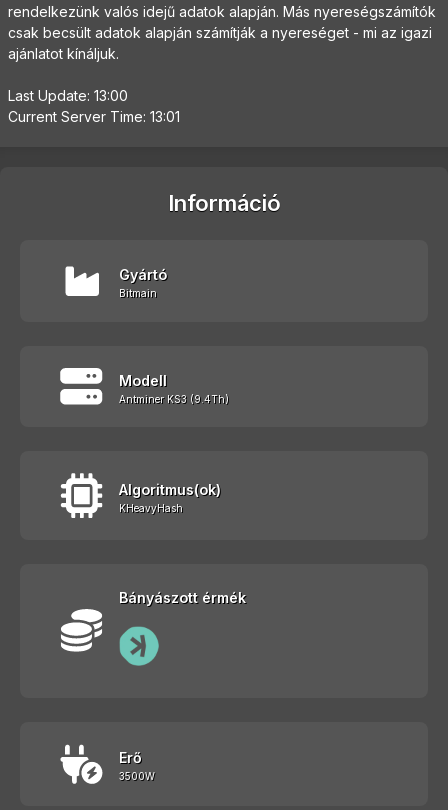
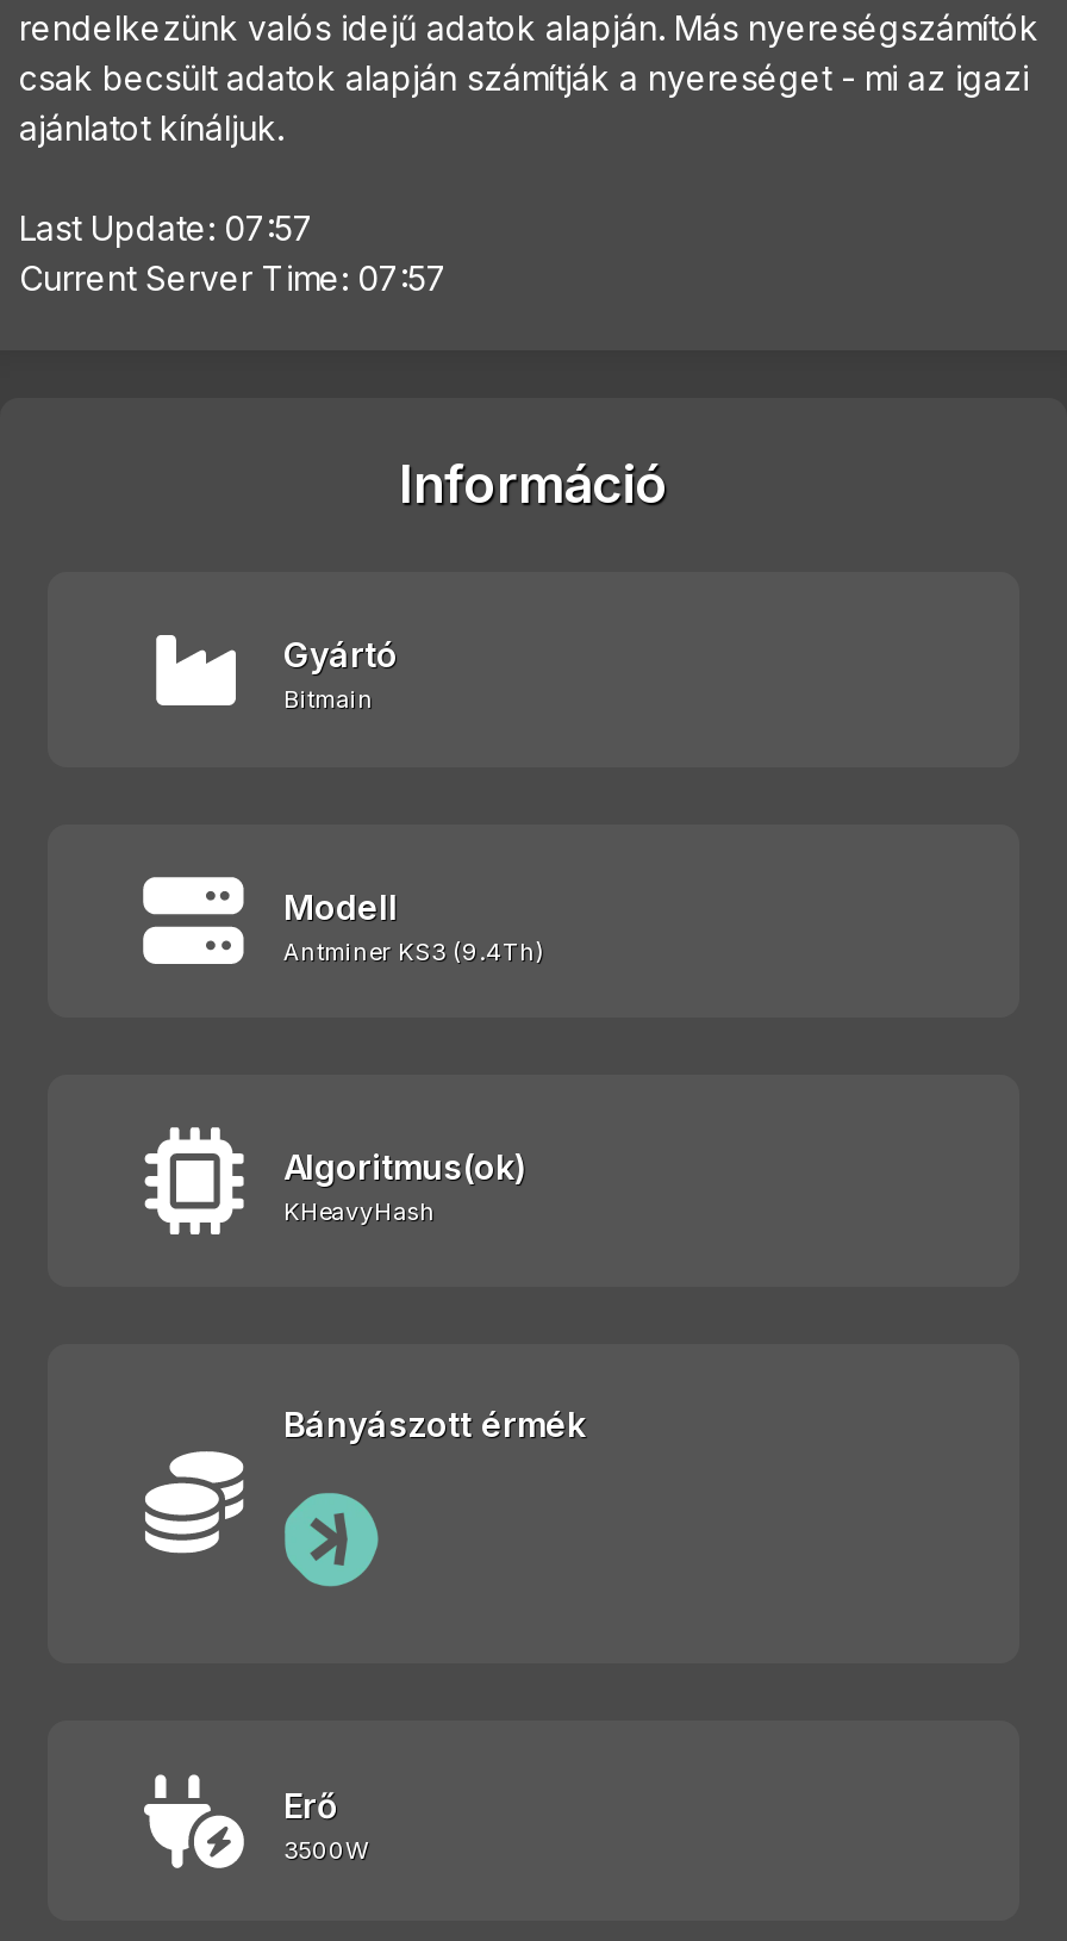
- Last Update: 13:00
+ Last Update: 07:57

- Current Server Time: 13:01
+ Current Server Time: 07:57
